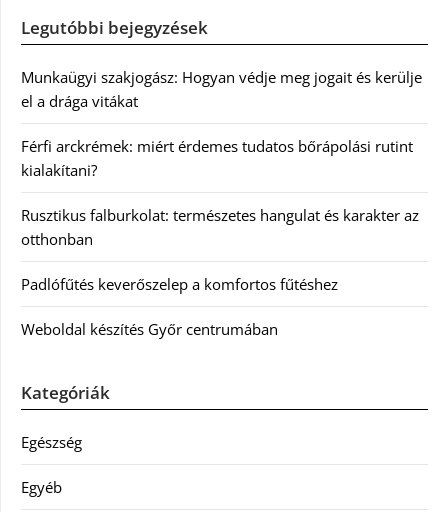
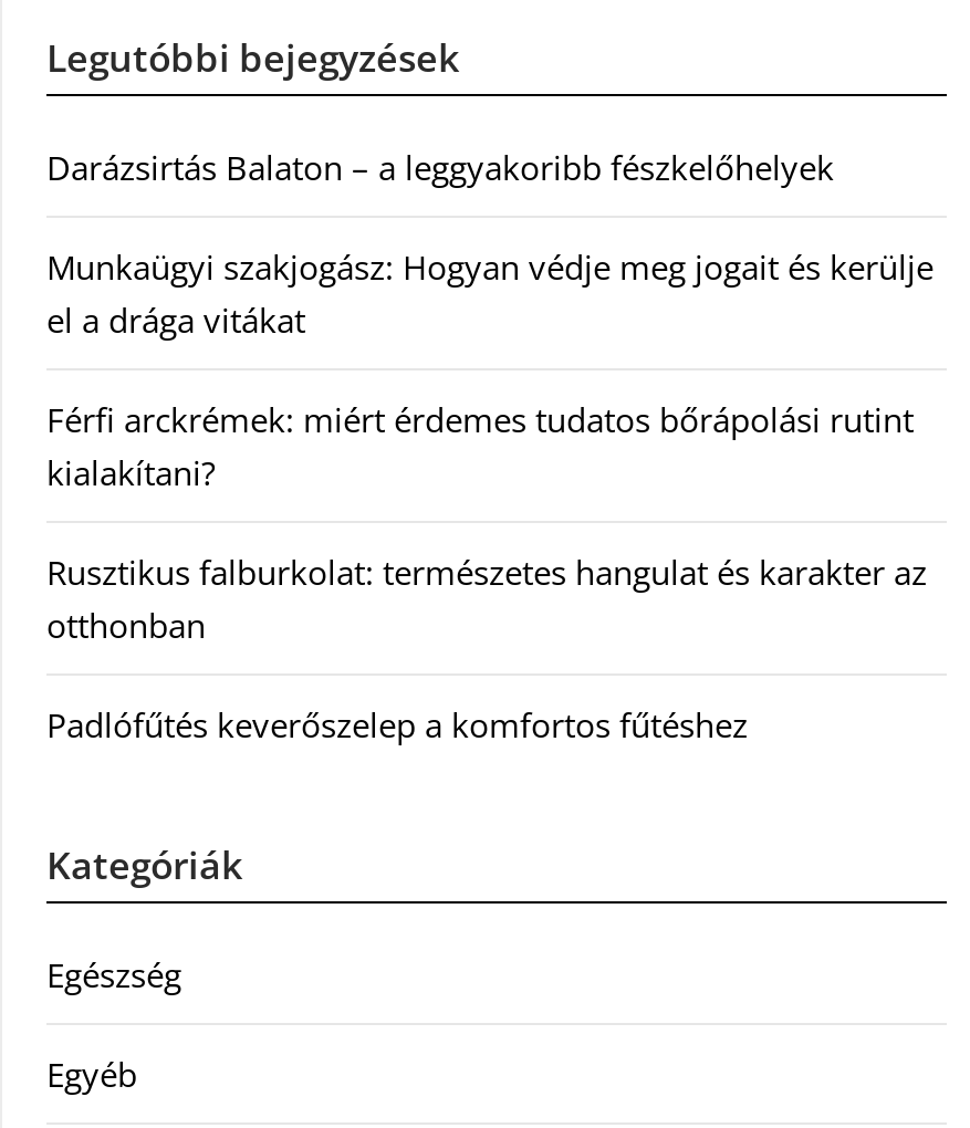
+ Darázsirtás Balaton – a leggyakoribb fészkelőhelyek

moved down: Munkaügyi szakjogász: Hogyan védje meg jogait és kerülje | el a drága vitákat | Férfi arckrémek: miért érdemes tudatos bőrápolási rutint | kialakítani? | Rusztikus falburkolat: természetes hangulat és karakter az | otthonban | Padlófűtés keverőszelep a komfortos fűtéshez

- Weboldal készítés Győr centrumában
